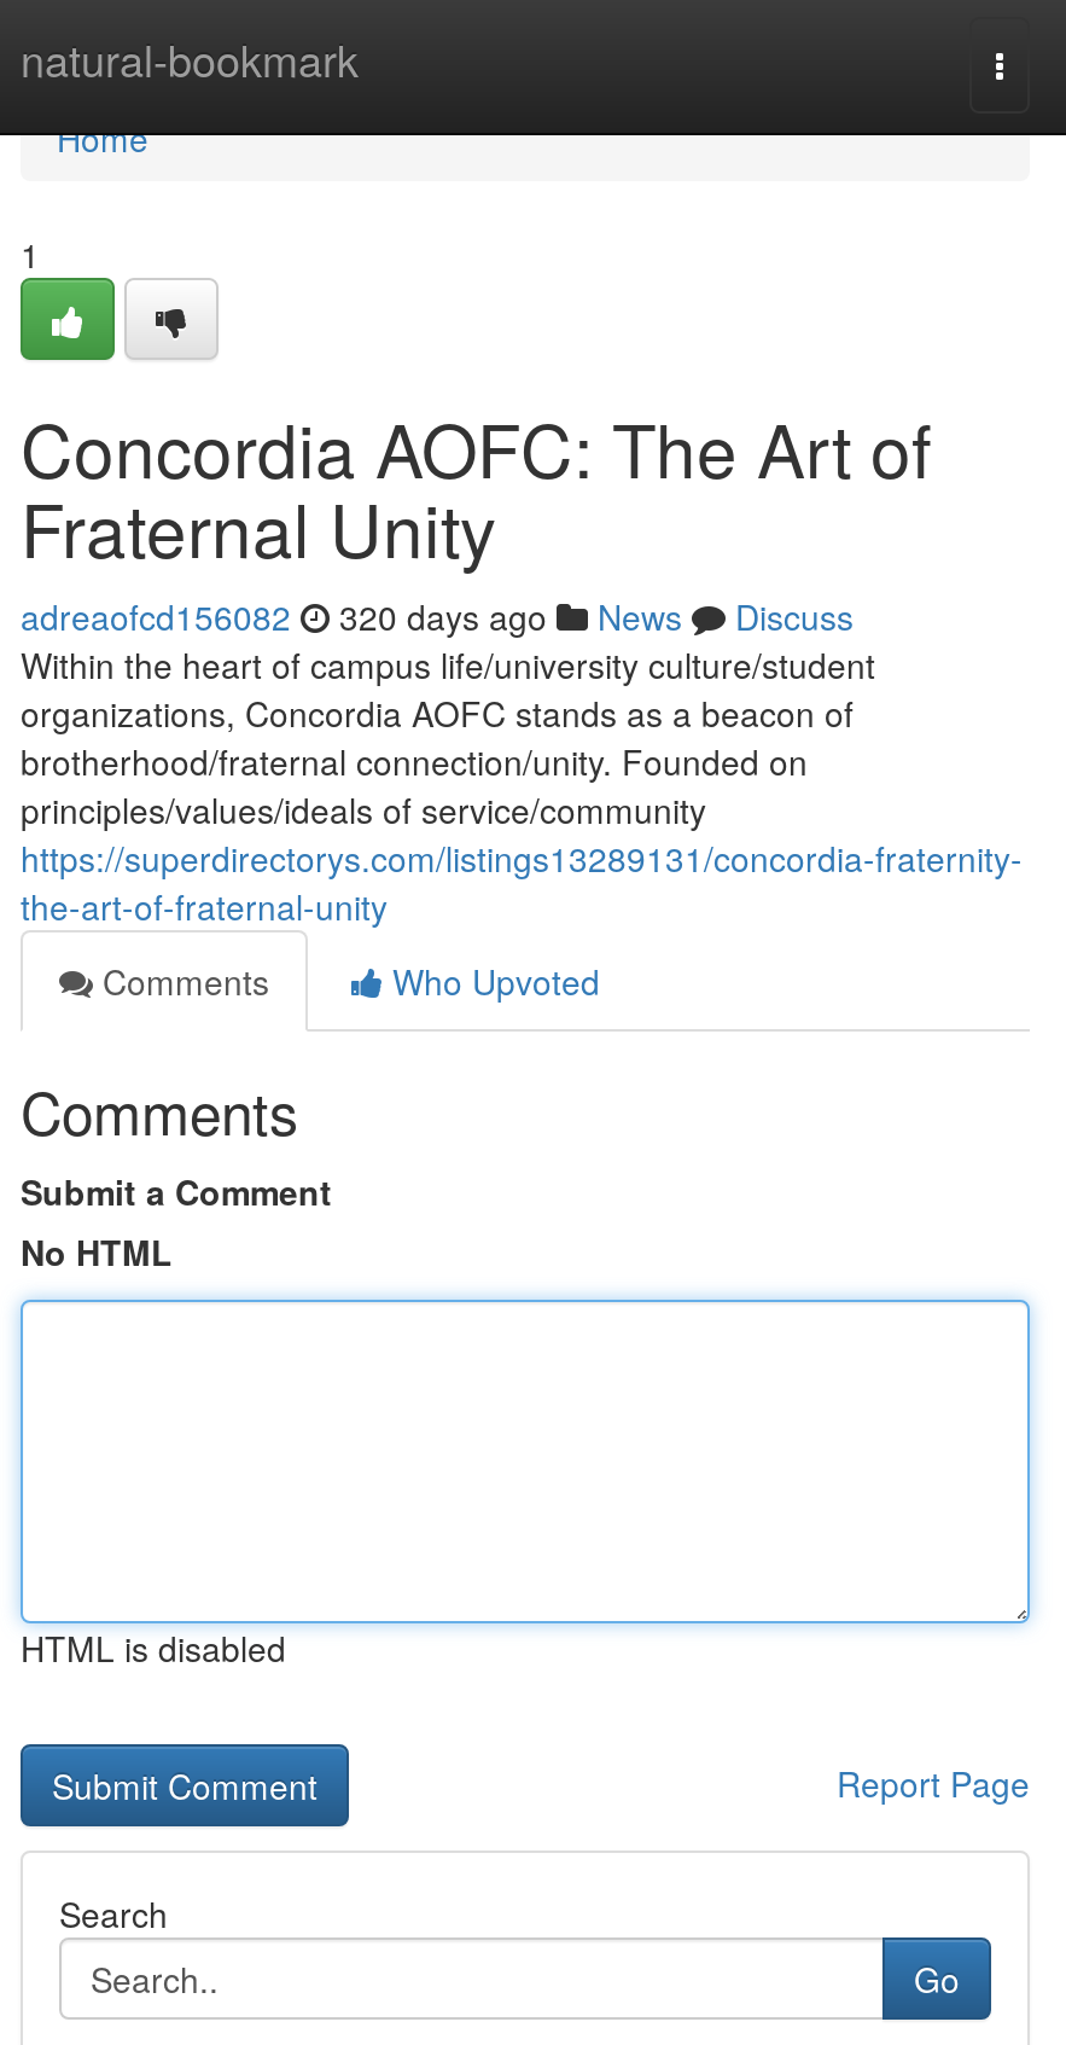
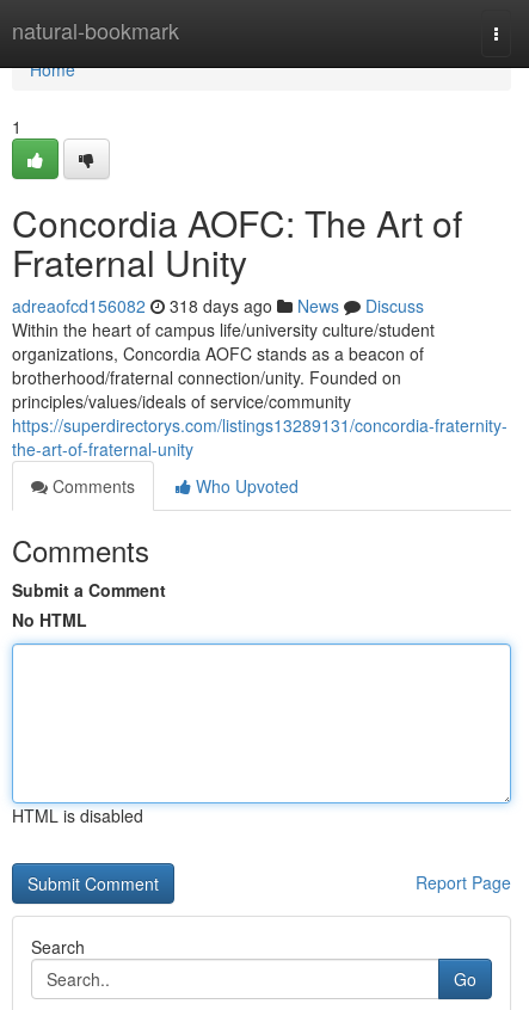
- adreaofcd156082 320 days ago News Discuss
+ adreaofcd156082 318 days ago News Discuss
